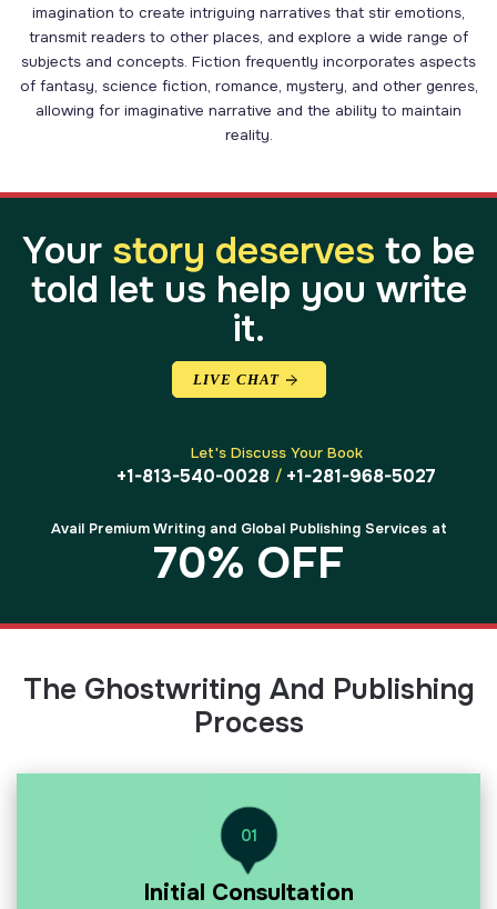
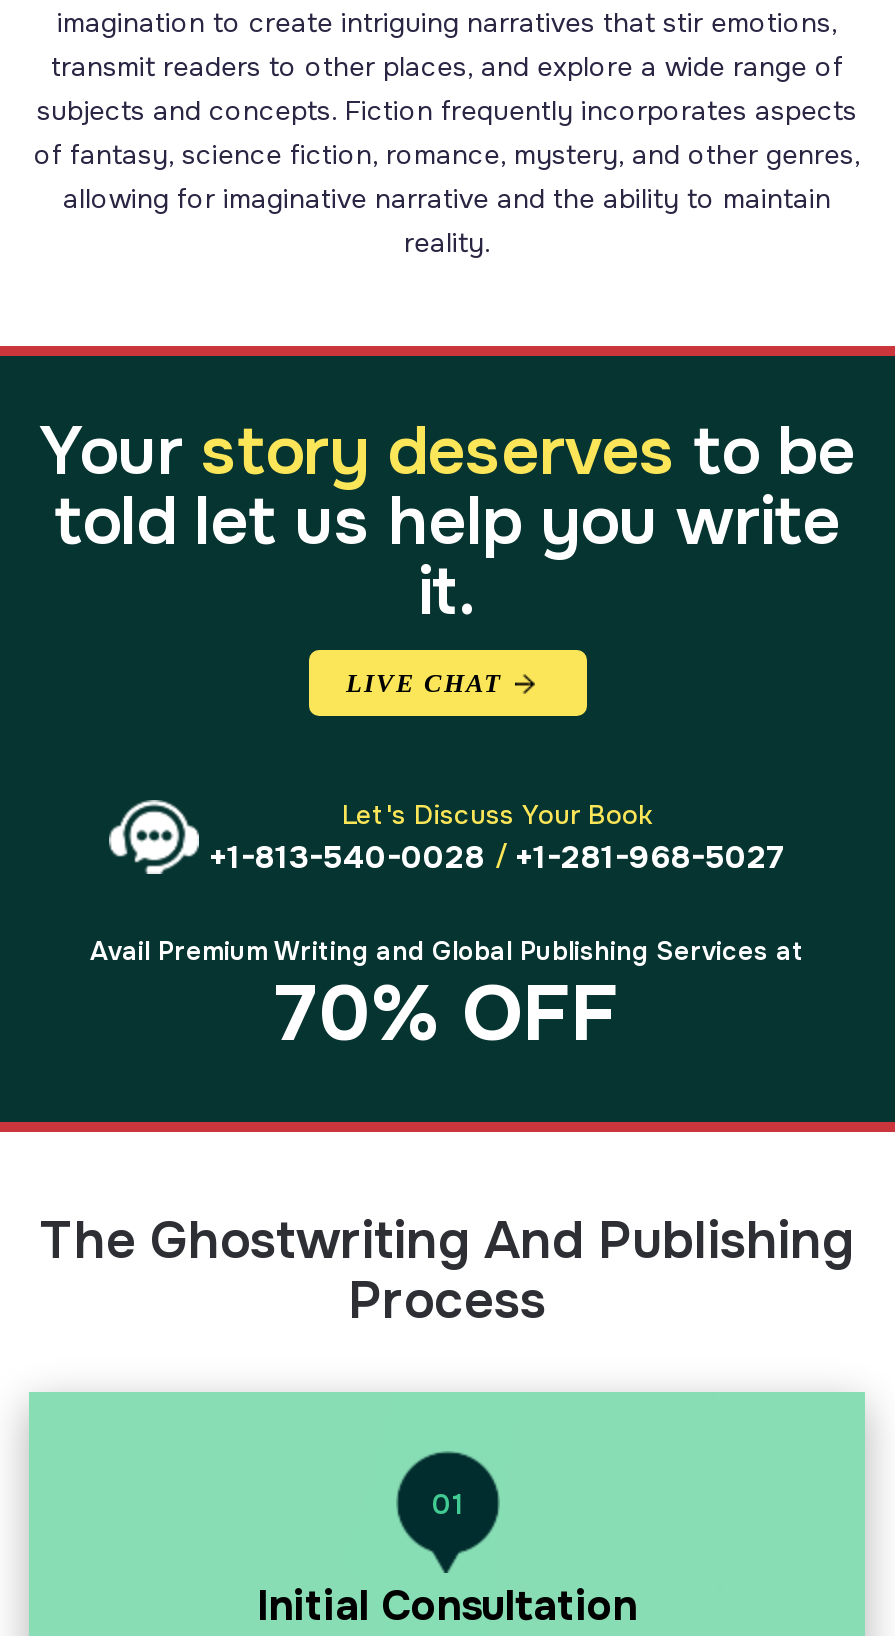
+ [image]
